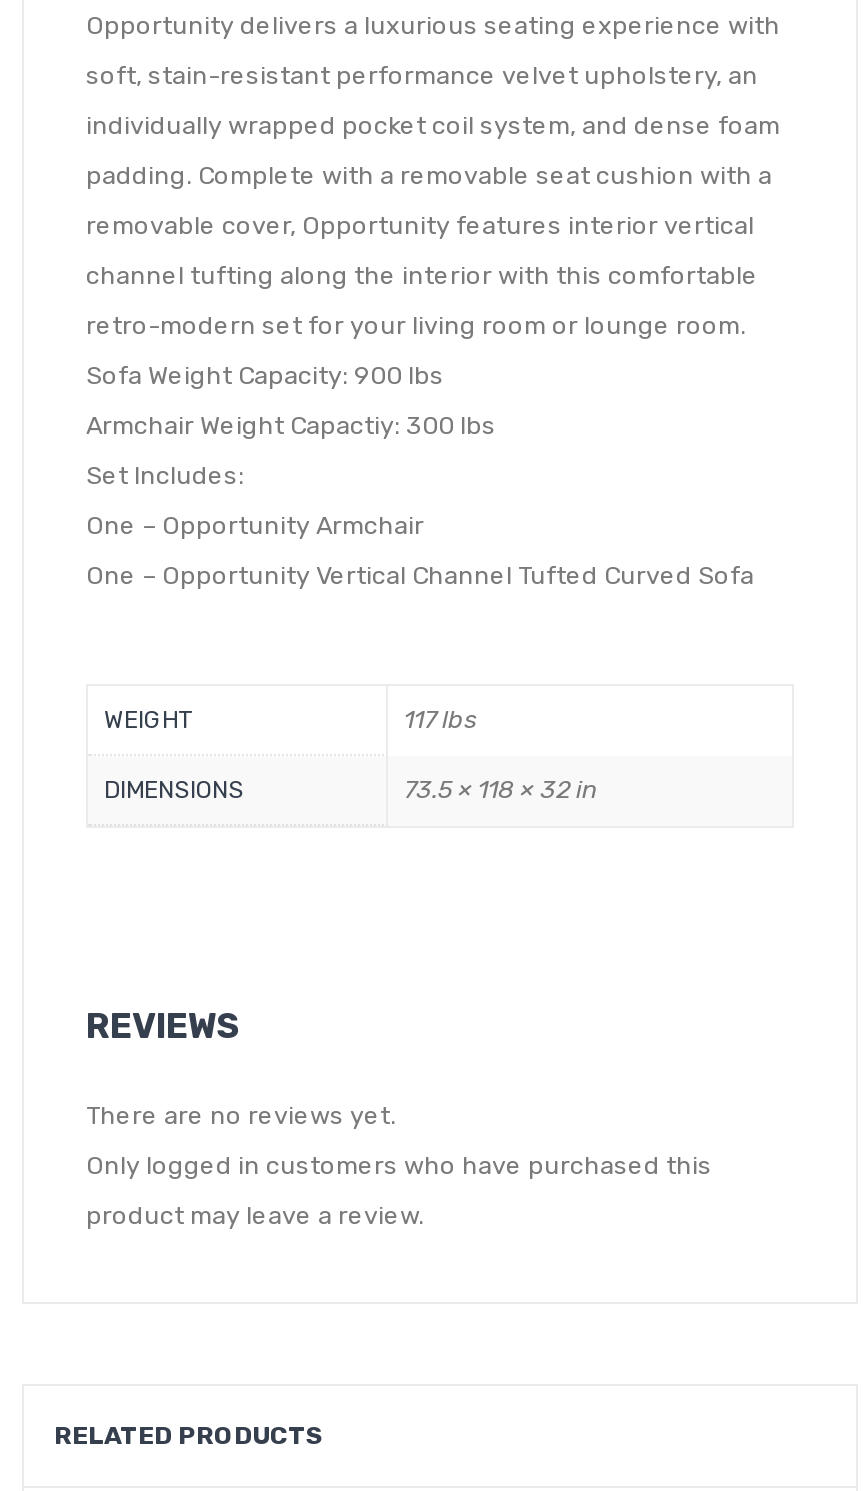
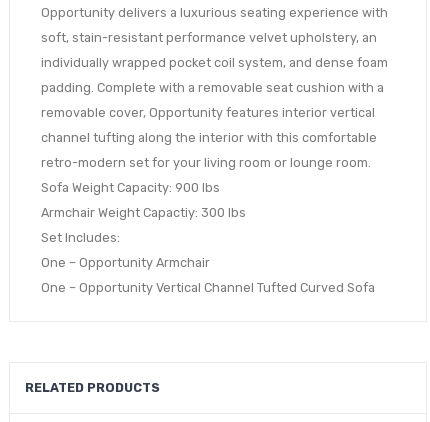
- WEIGHT
- 117 lbs
- DIMENSIONS
- 73.5 × 118 × 32 in

- REVIEWS
- There are no reviews yet.
- Only logged in customers who have purchased this
- product may leave a review.
